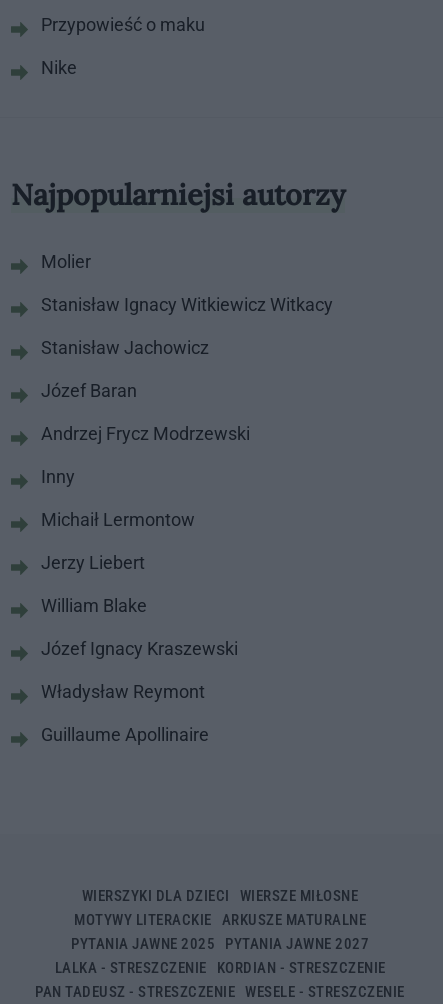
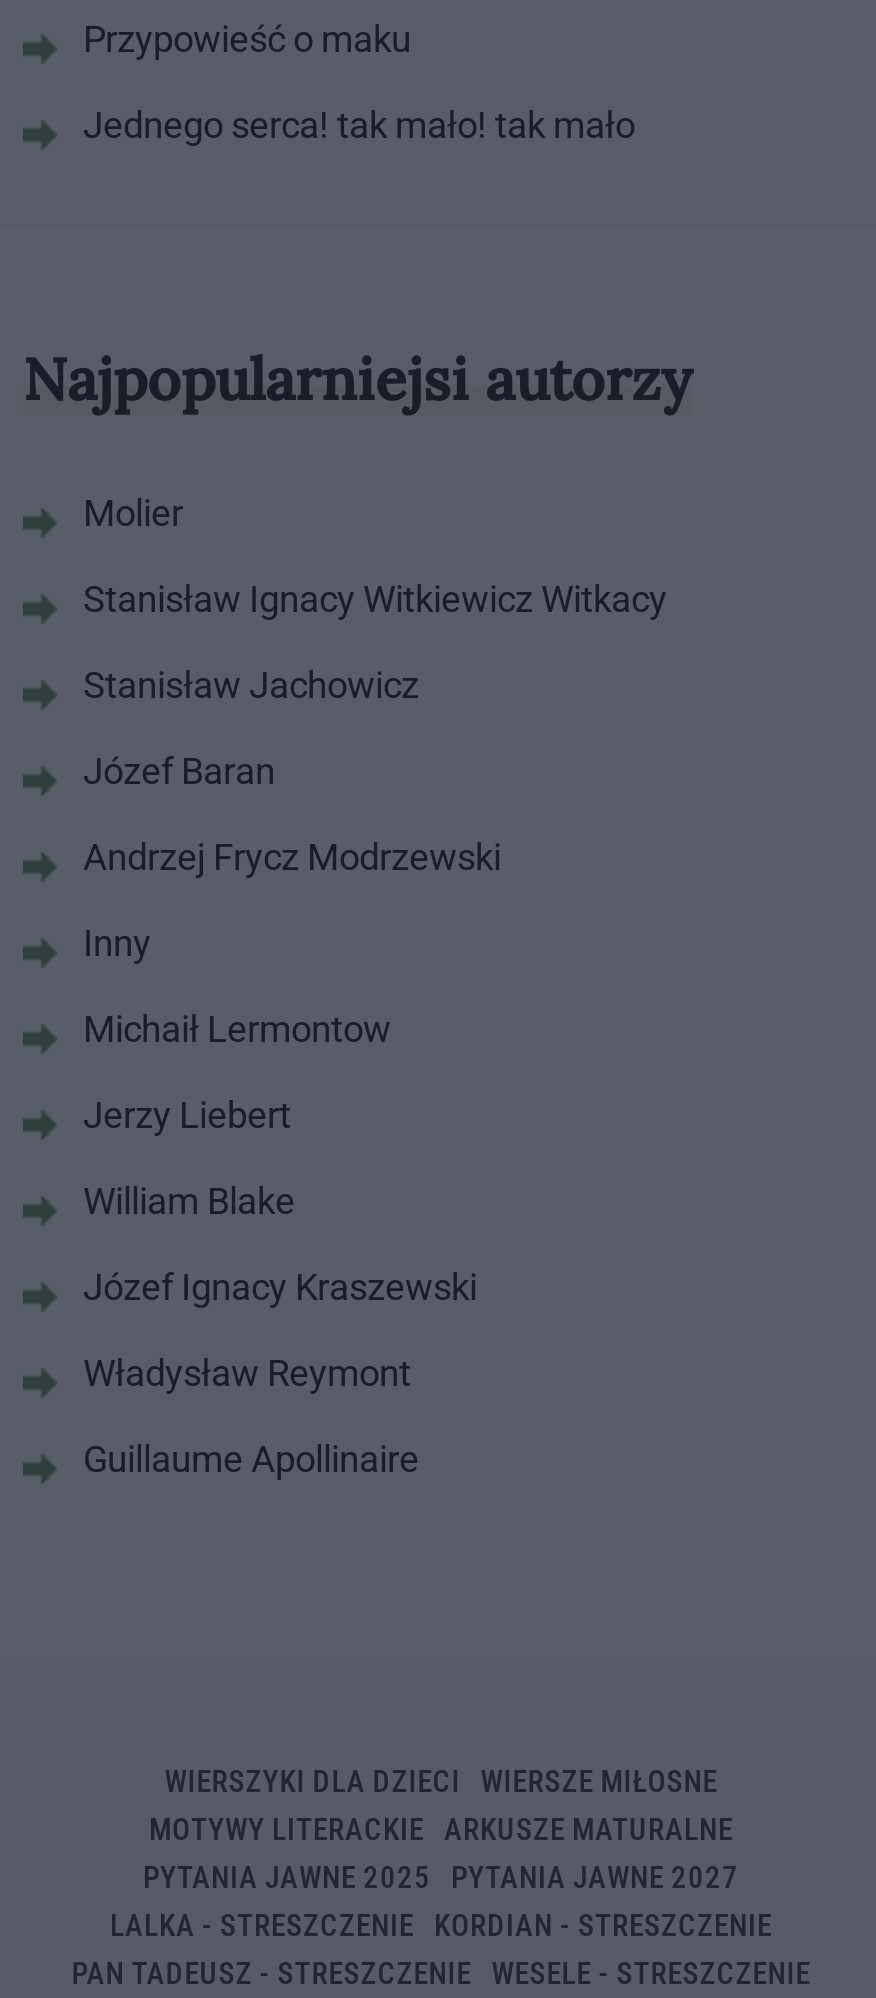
- Nike
+ Jednego serca! tak mało! tak mało
